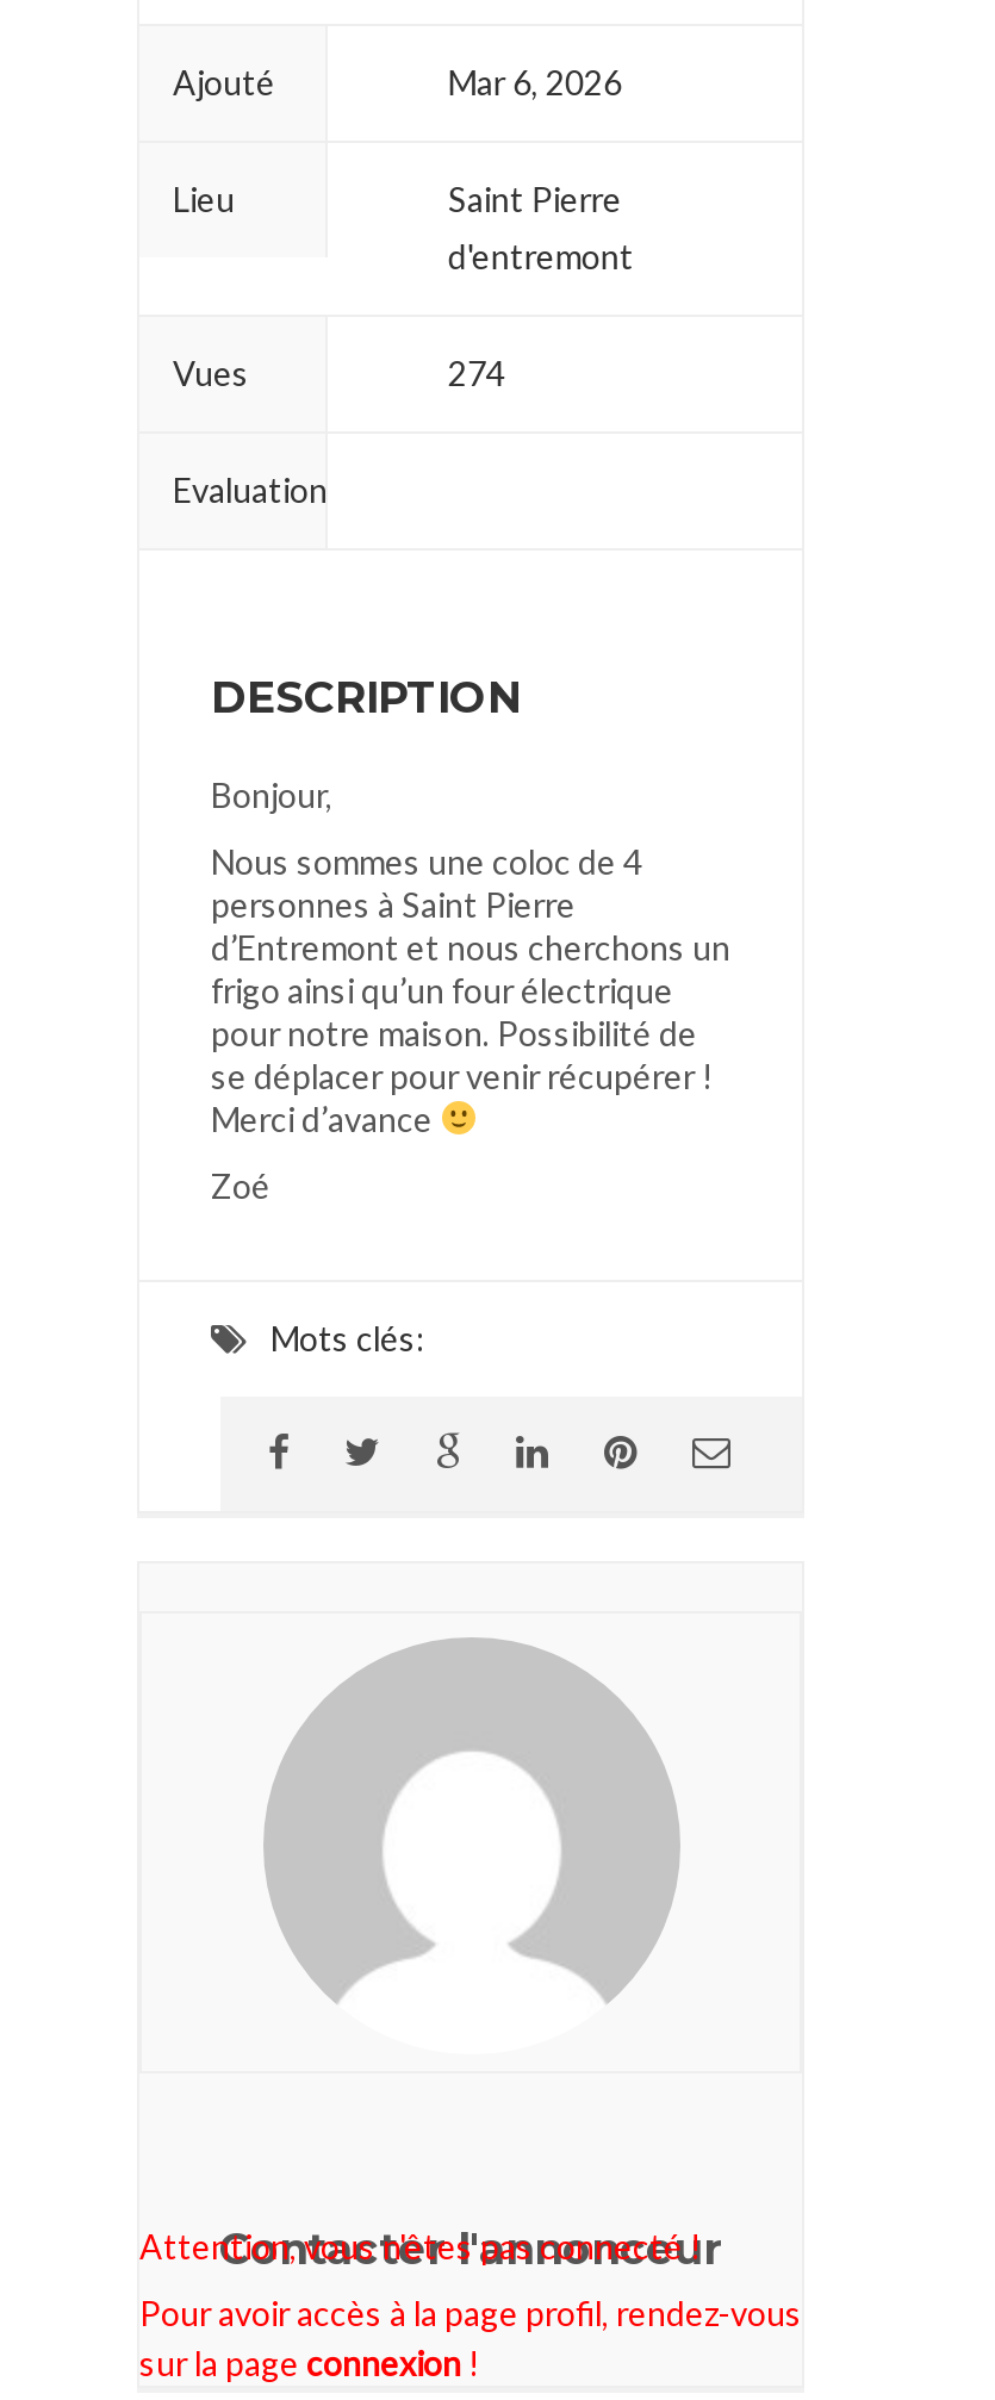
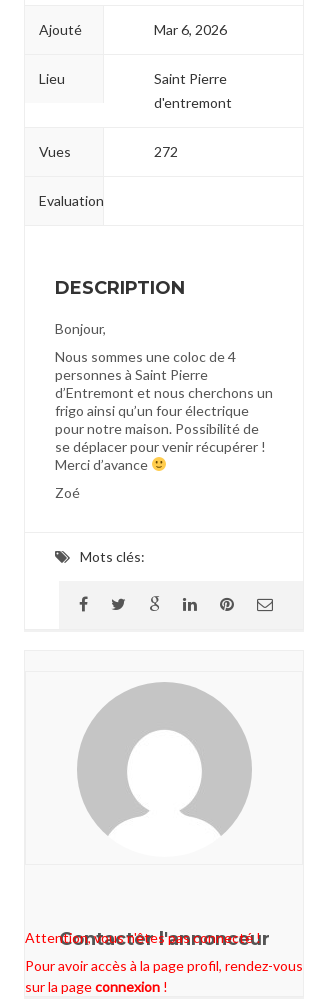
- 274
+ 272
